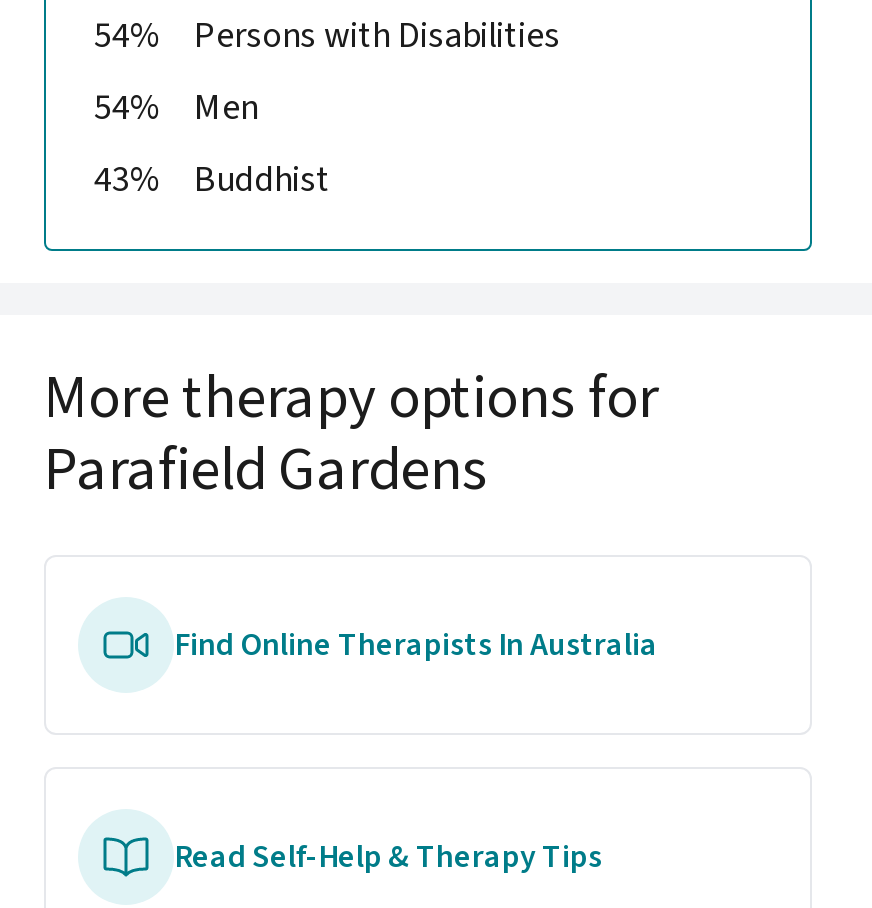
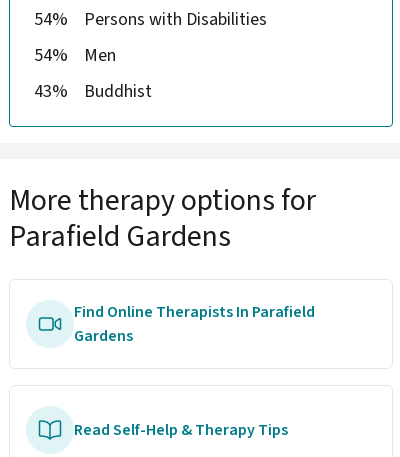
- Find Online Therapists In Australia
+ Find Online Therapists In Parafield
+ Gardens
